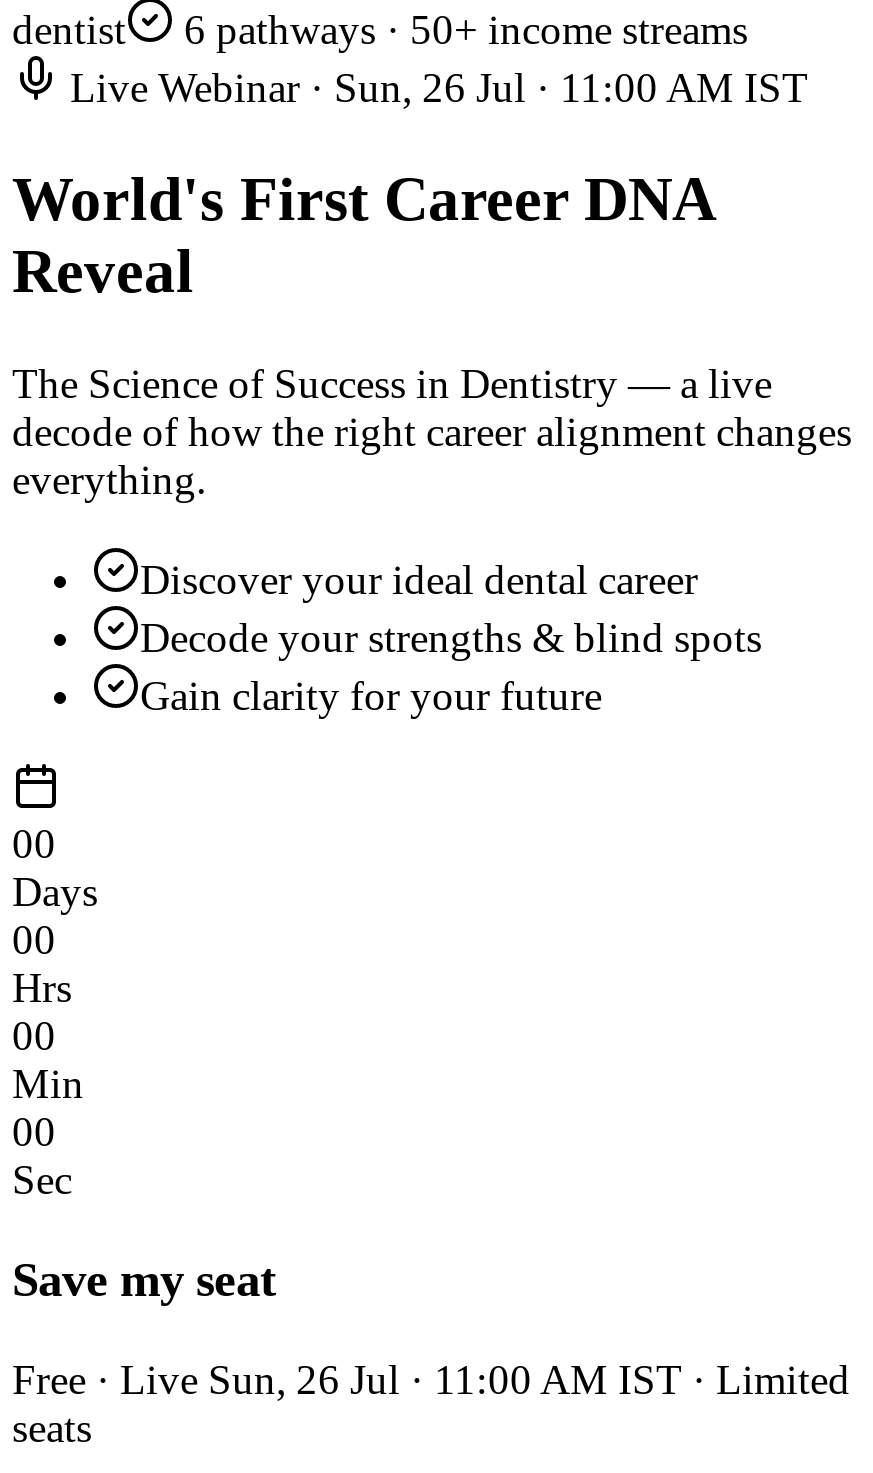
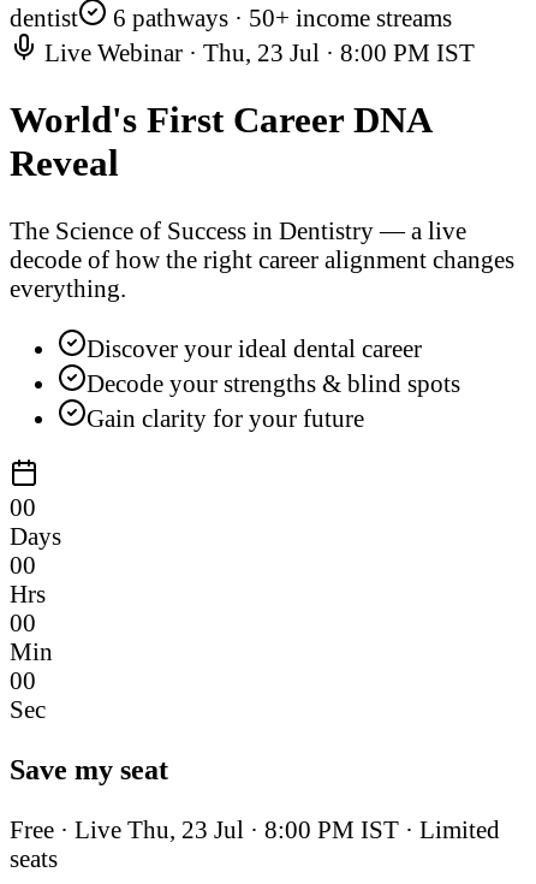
- Live Webinar · Sun, 26 Jul · 11:00 AM IST
+ Live Webinar · Thu, 23 Jul · 8:00 PM IST

- Free · Live Sun, 26 Jul · 11:00 AM IST · Limited
+ Free · Live Thu, 23 Jul · 8:00 PM IST · Limited
